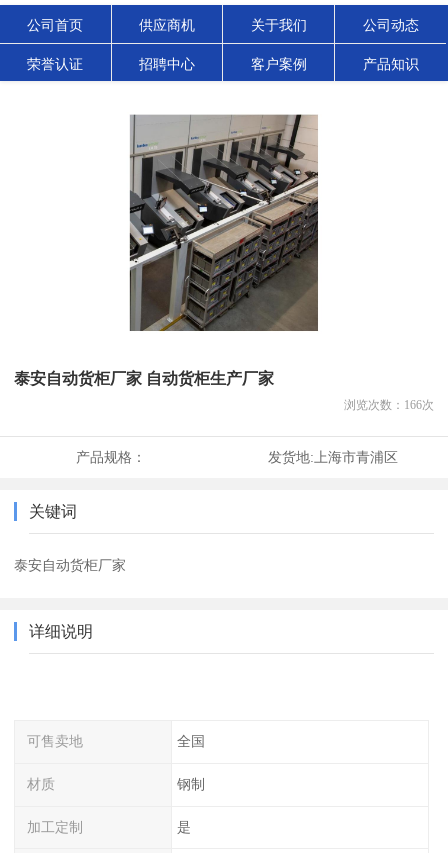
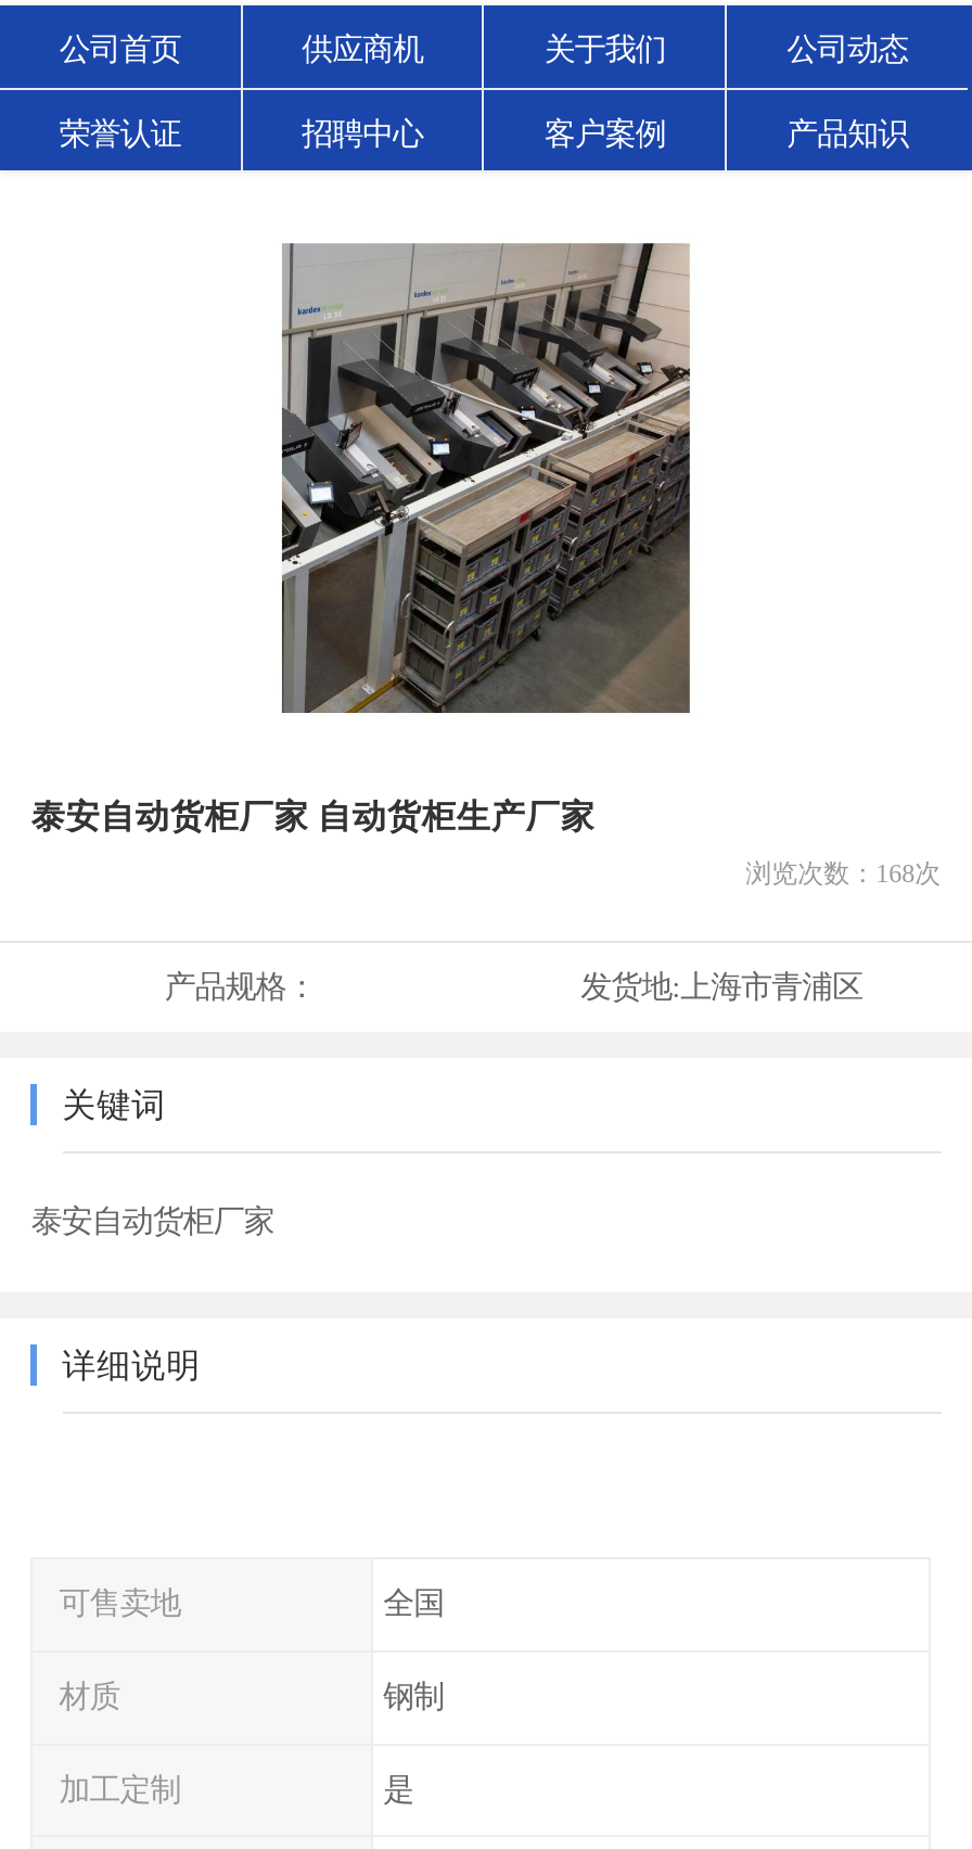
- 浏览次数：166次
+ 浏览次数：168次
